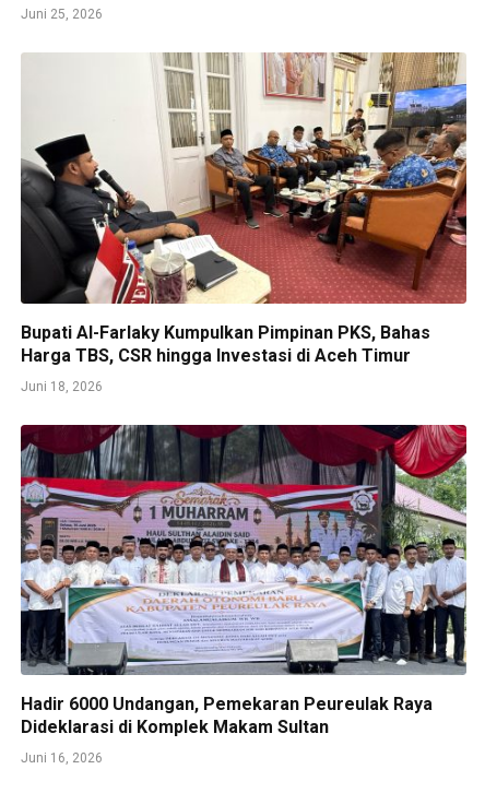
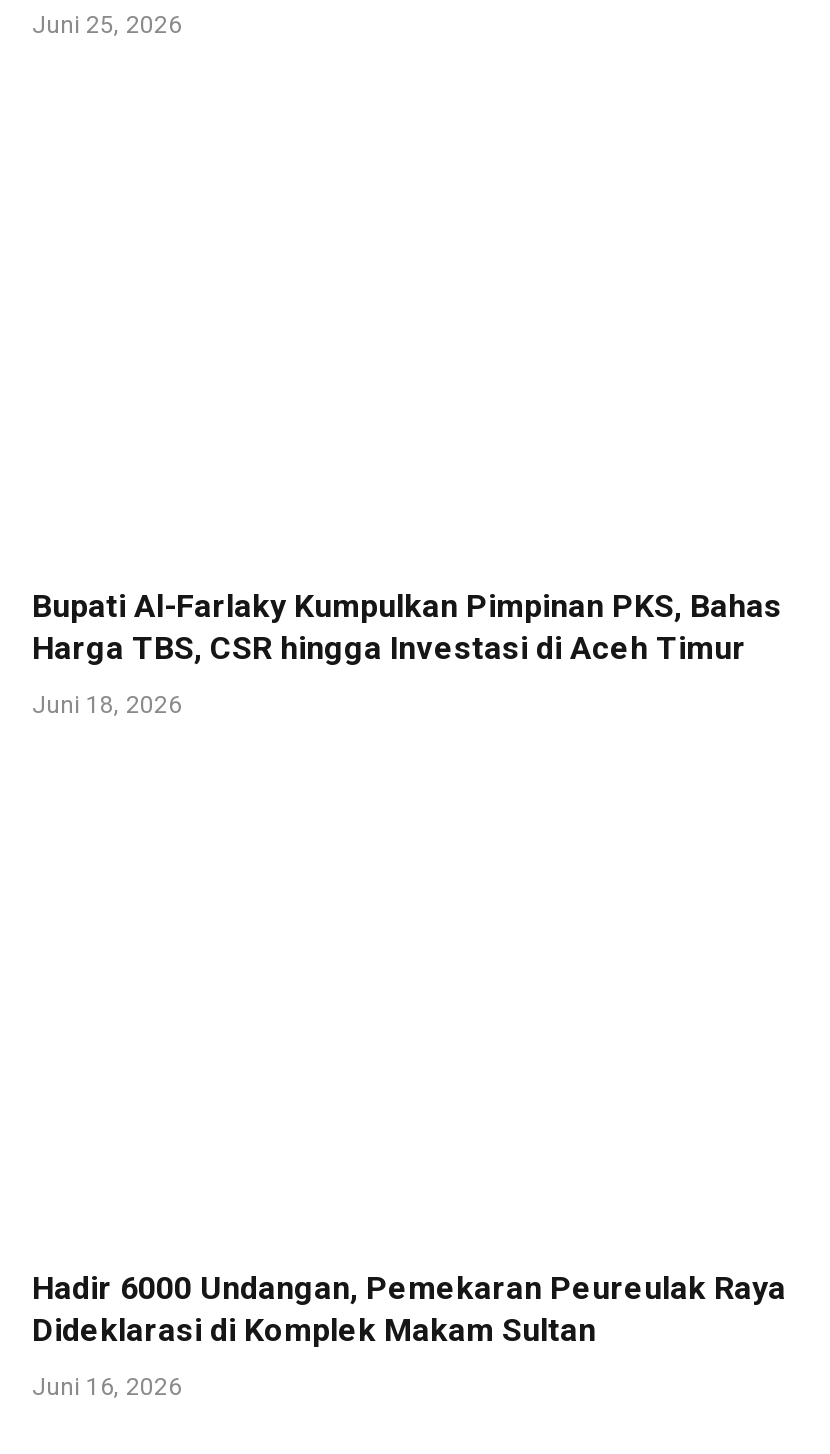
- [image]

- [image]
